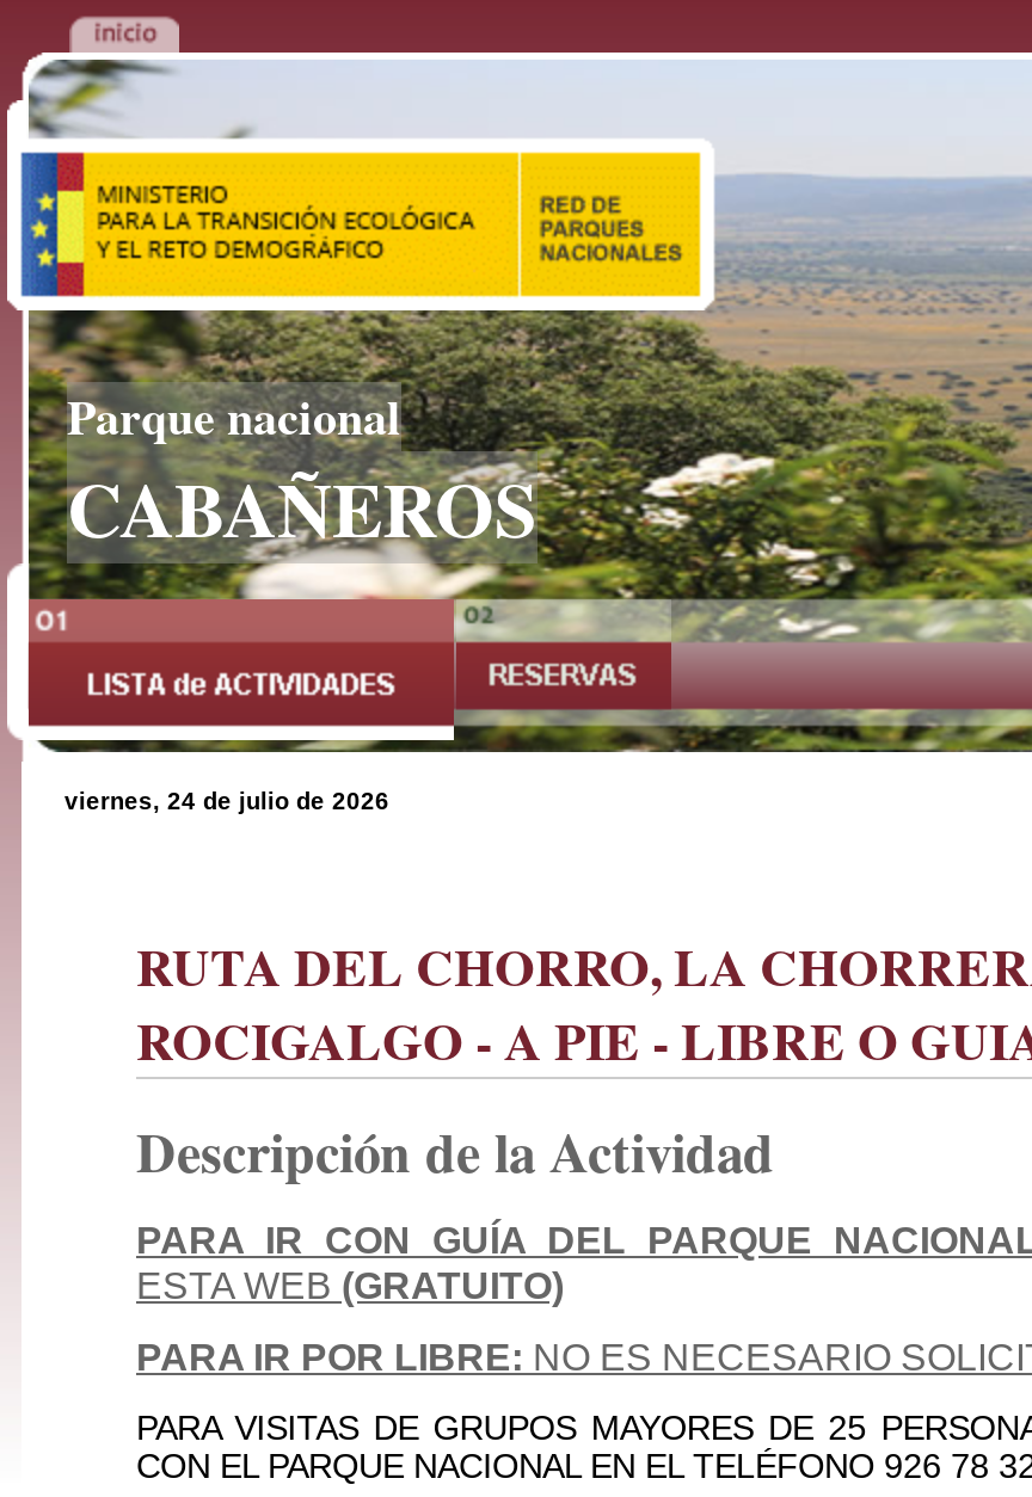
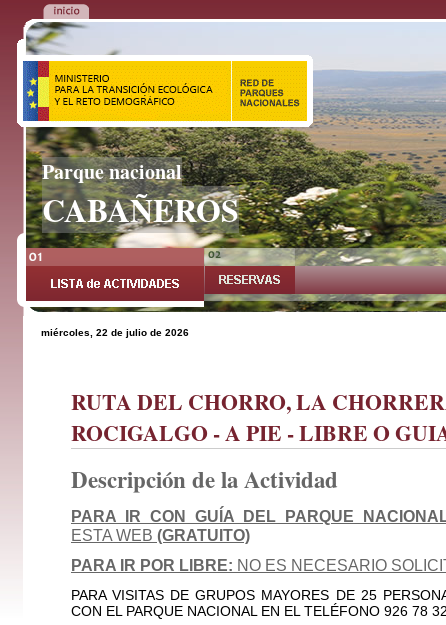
- viernes, 24 de julio de 2026
+ miércoles, 22 de julio de 2026
